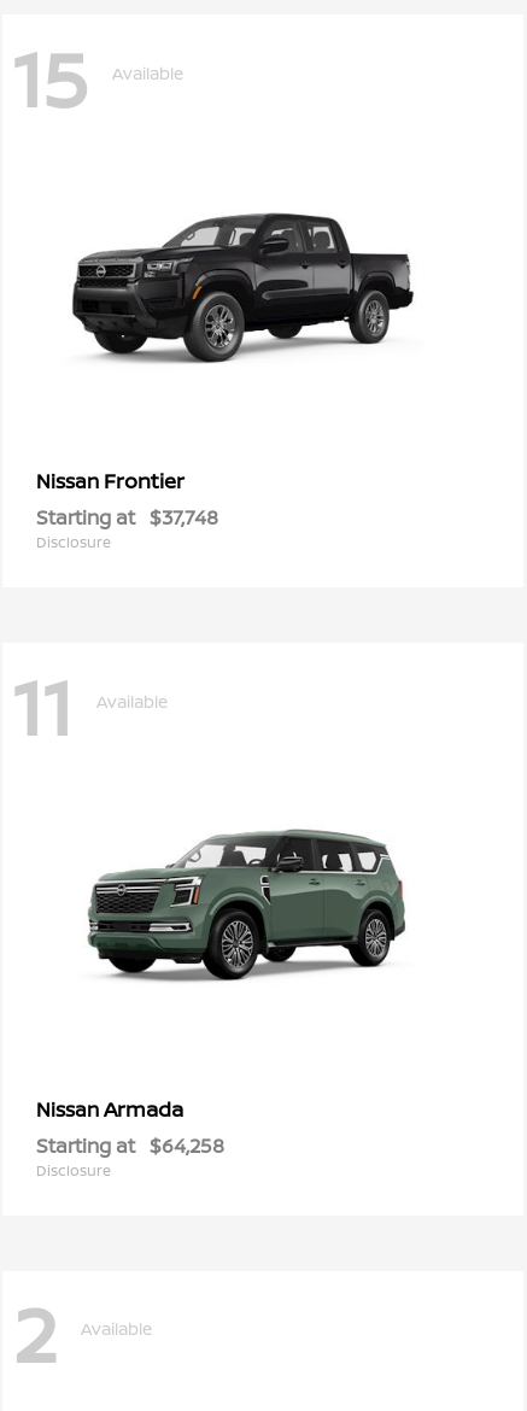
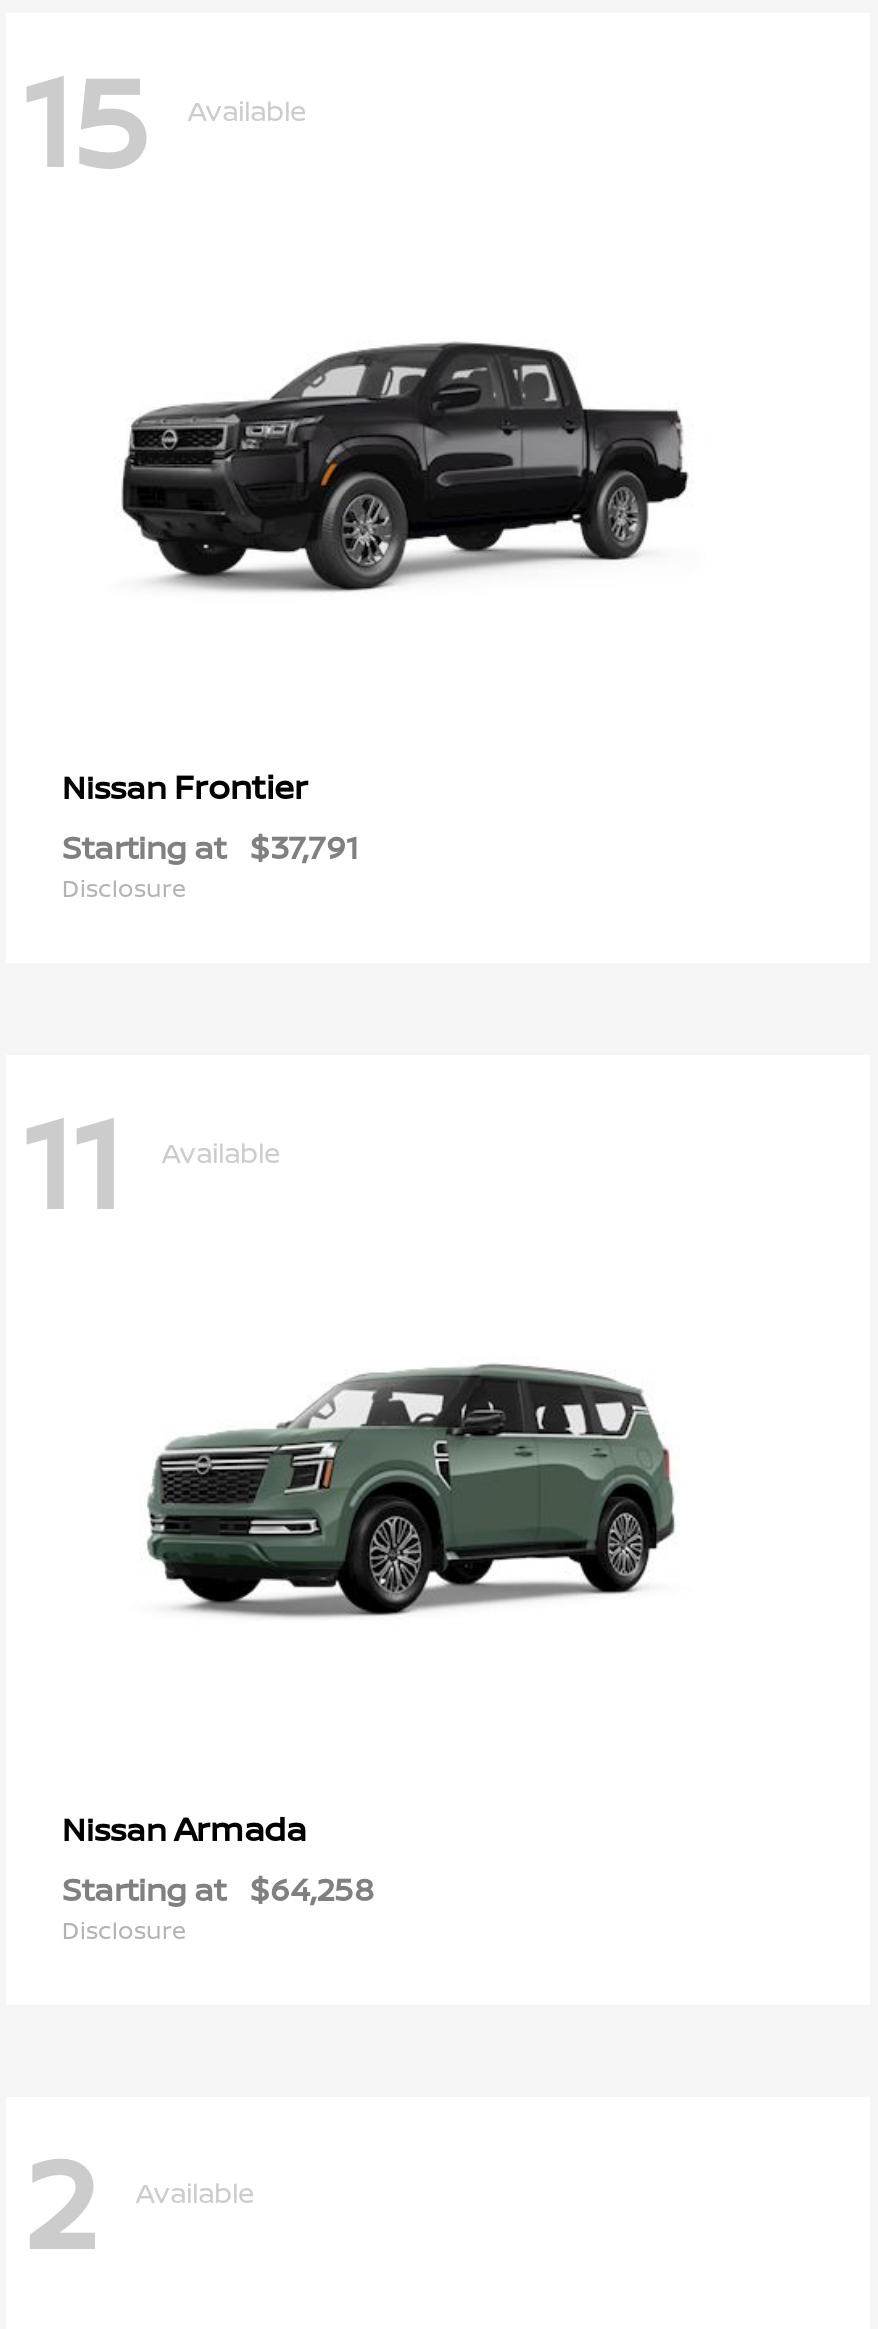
- Starting at $37,748
+ Starting at $37,791
